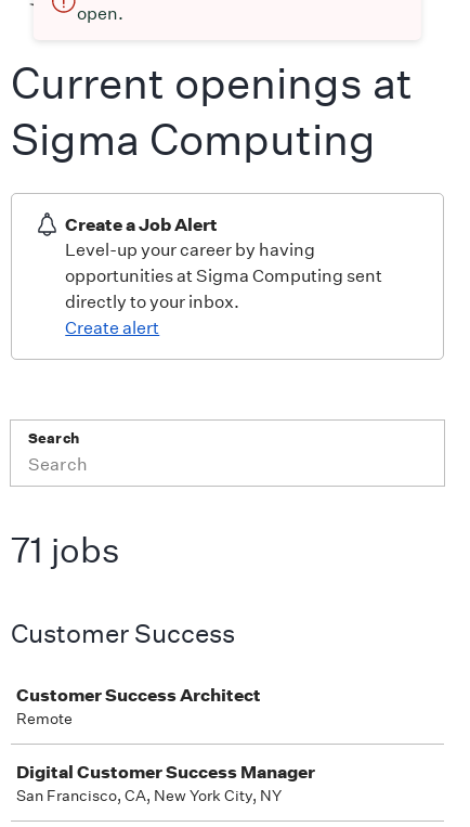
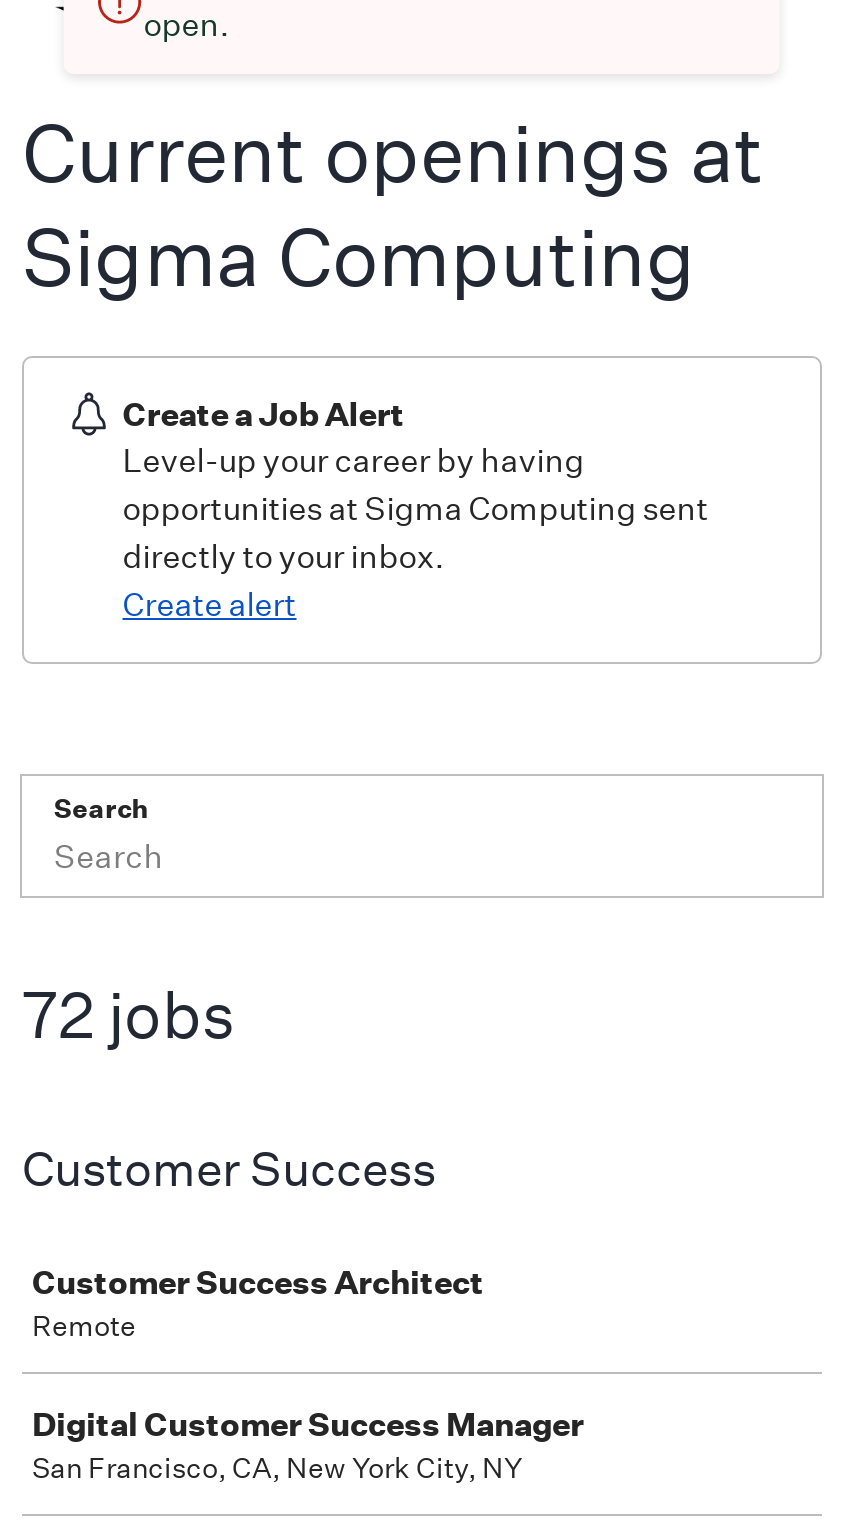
- 71 jobs
+ 72 jobs
